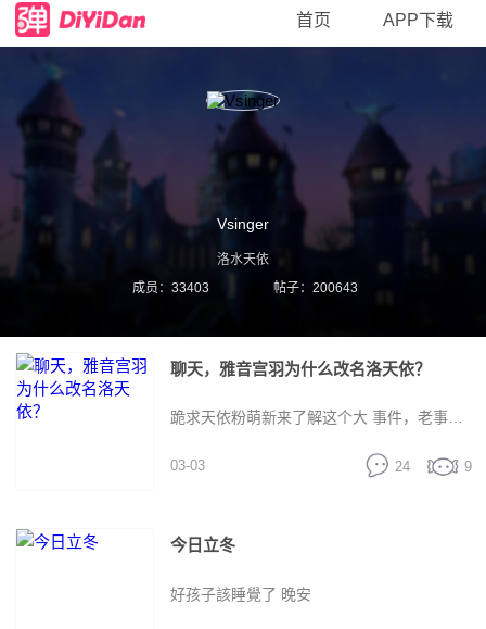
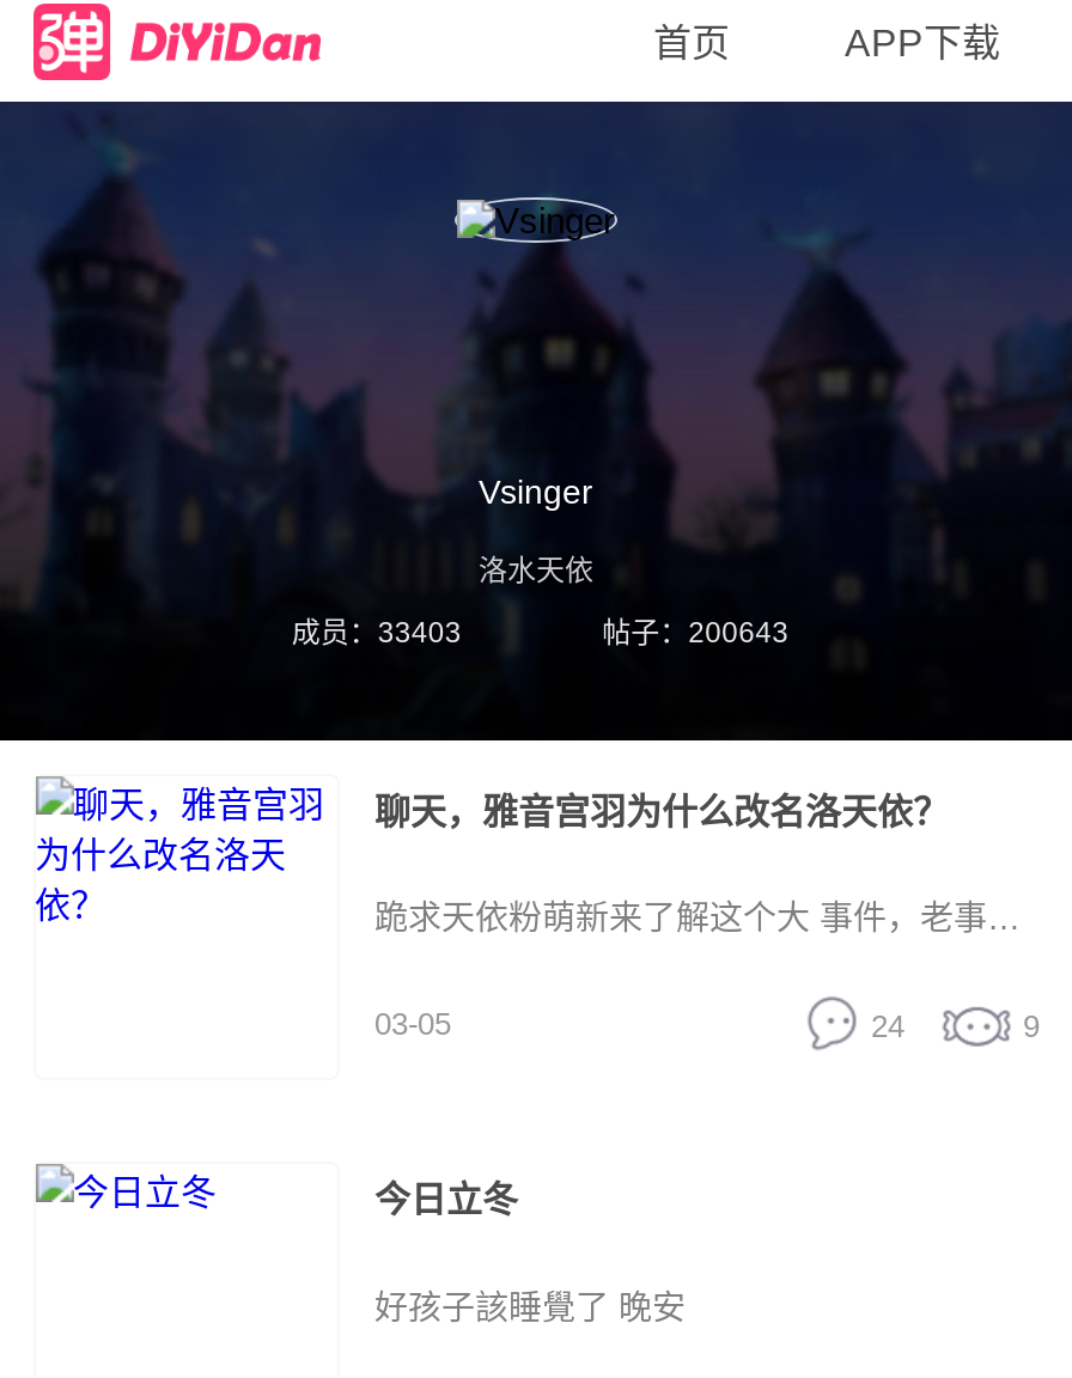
- 03-03
+ 03-05
